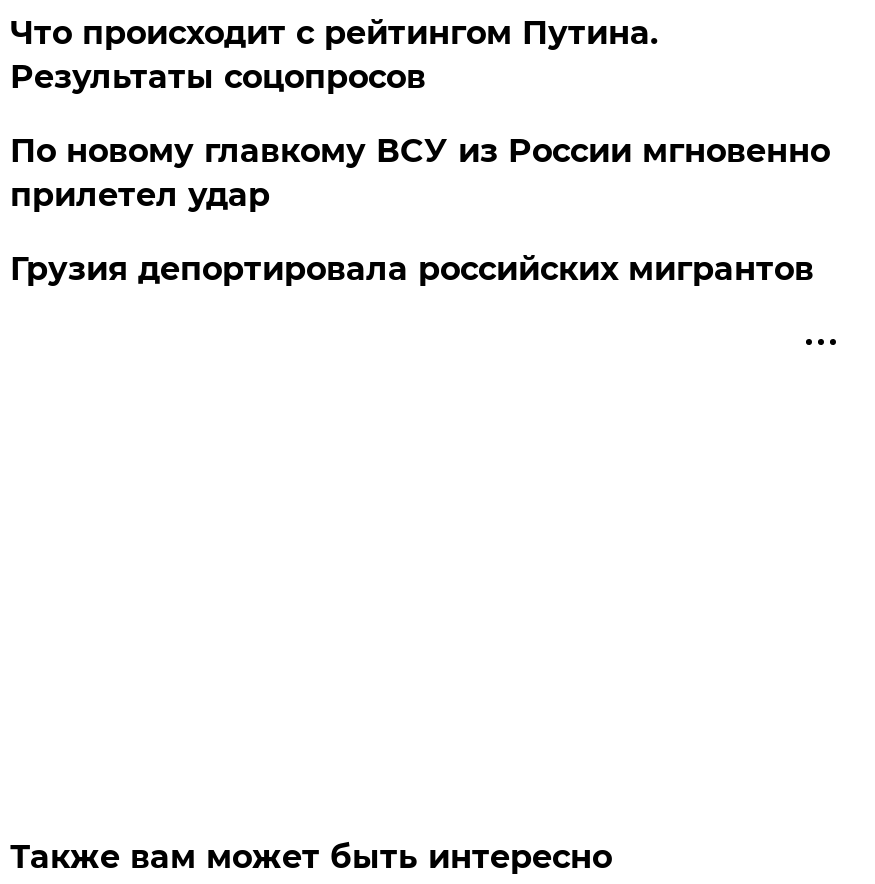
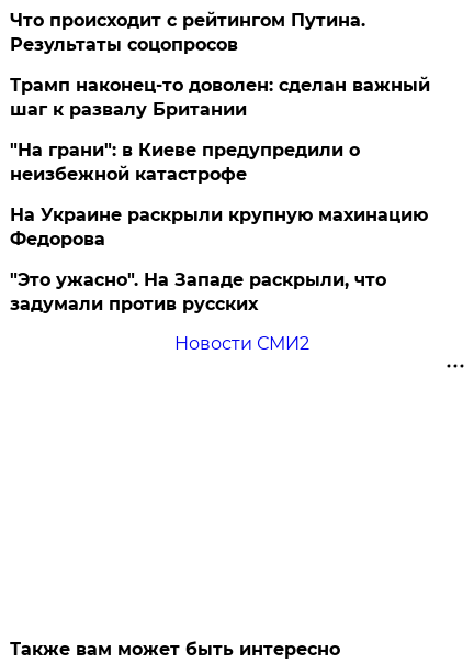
- По новому главкому ВСУ из России мгновенно
- прилетел удар
- Грузия депортировала российских мигрантов
+ Трамп наконец-то доволен: сделан важный
+ шаг к развалу Британии
+ "На грани": в Киеве предупредили о
+ неизбежной катастрофе
+ На Украине раскрыли крупную махинацию
+ Федорова
+ "Это ужасно". На Западе раскрыли, что
+ задумали против русских
+ Новости СМИ2
